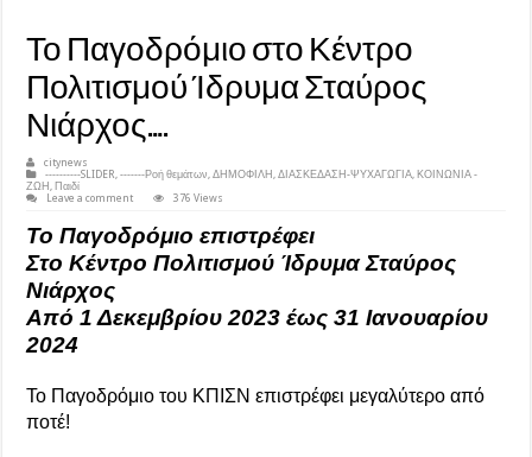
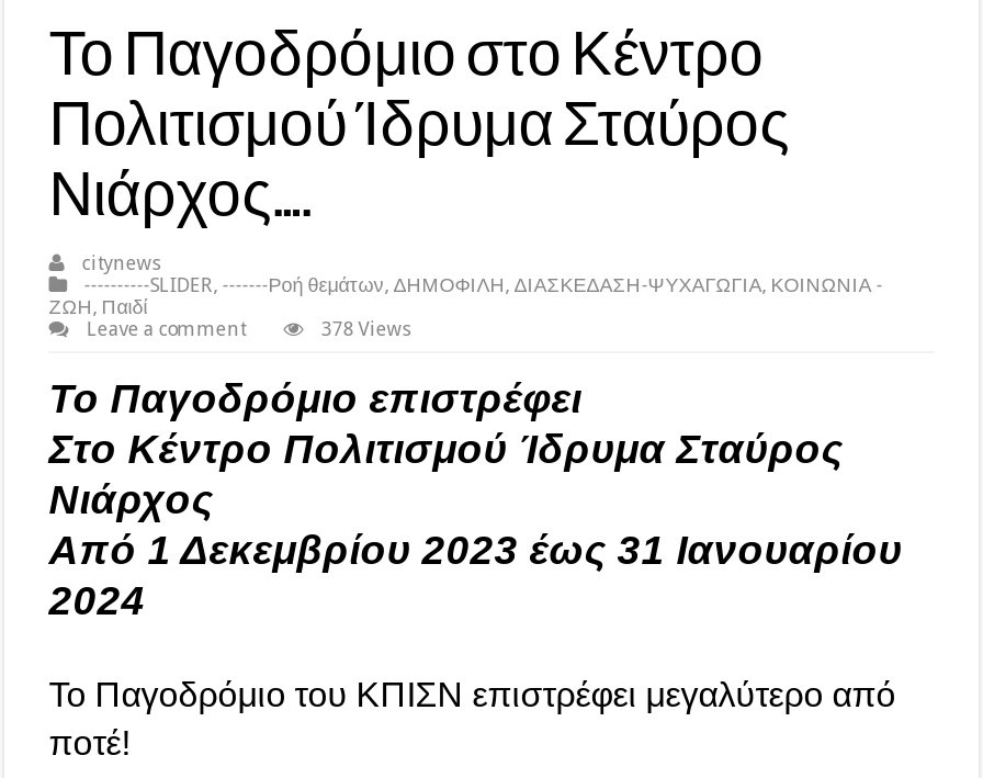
- 376 Views
+ 378 Views
